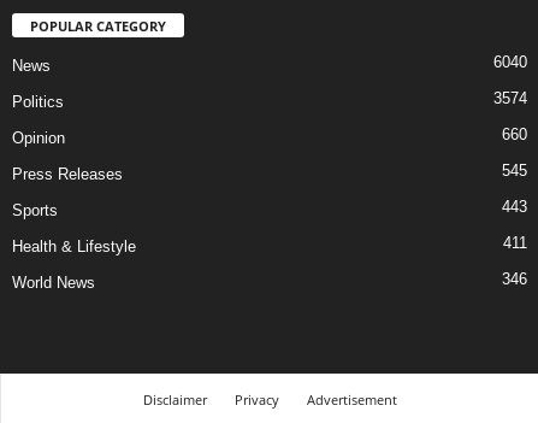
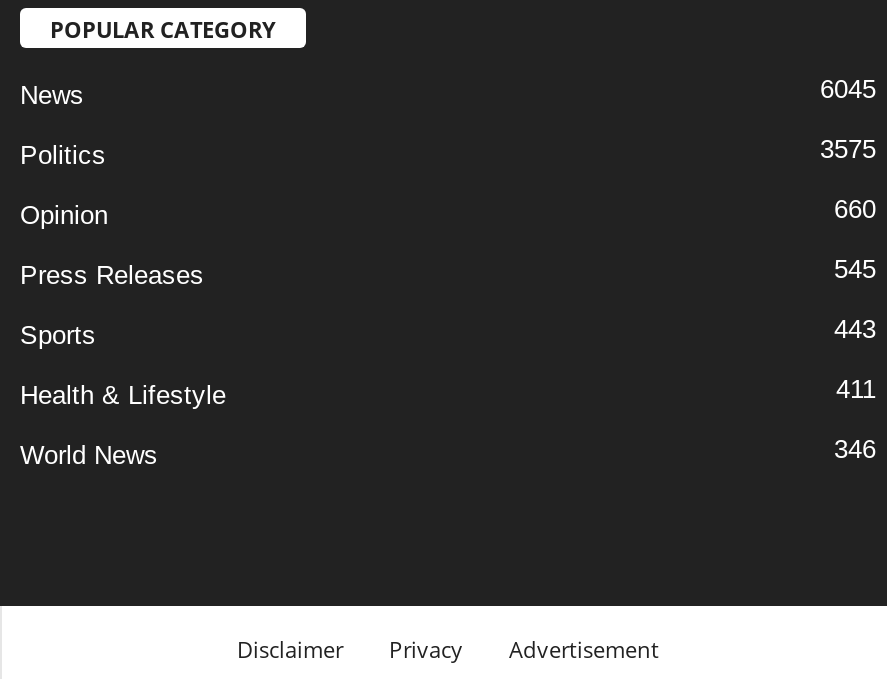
- 6040
+ 6045

- 3574
+ 3575
